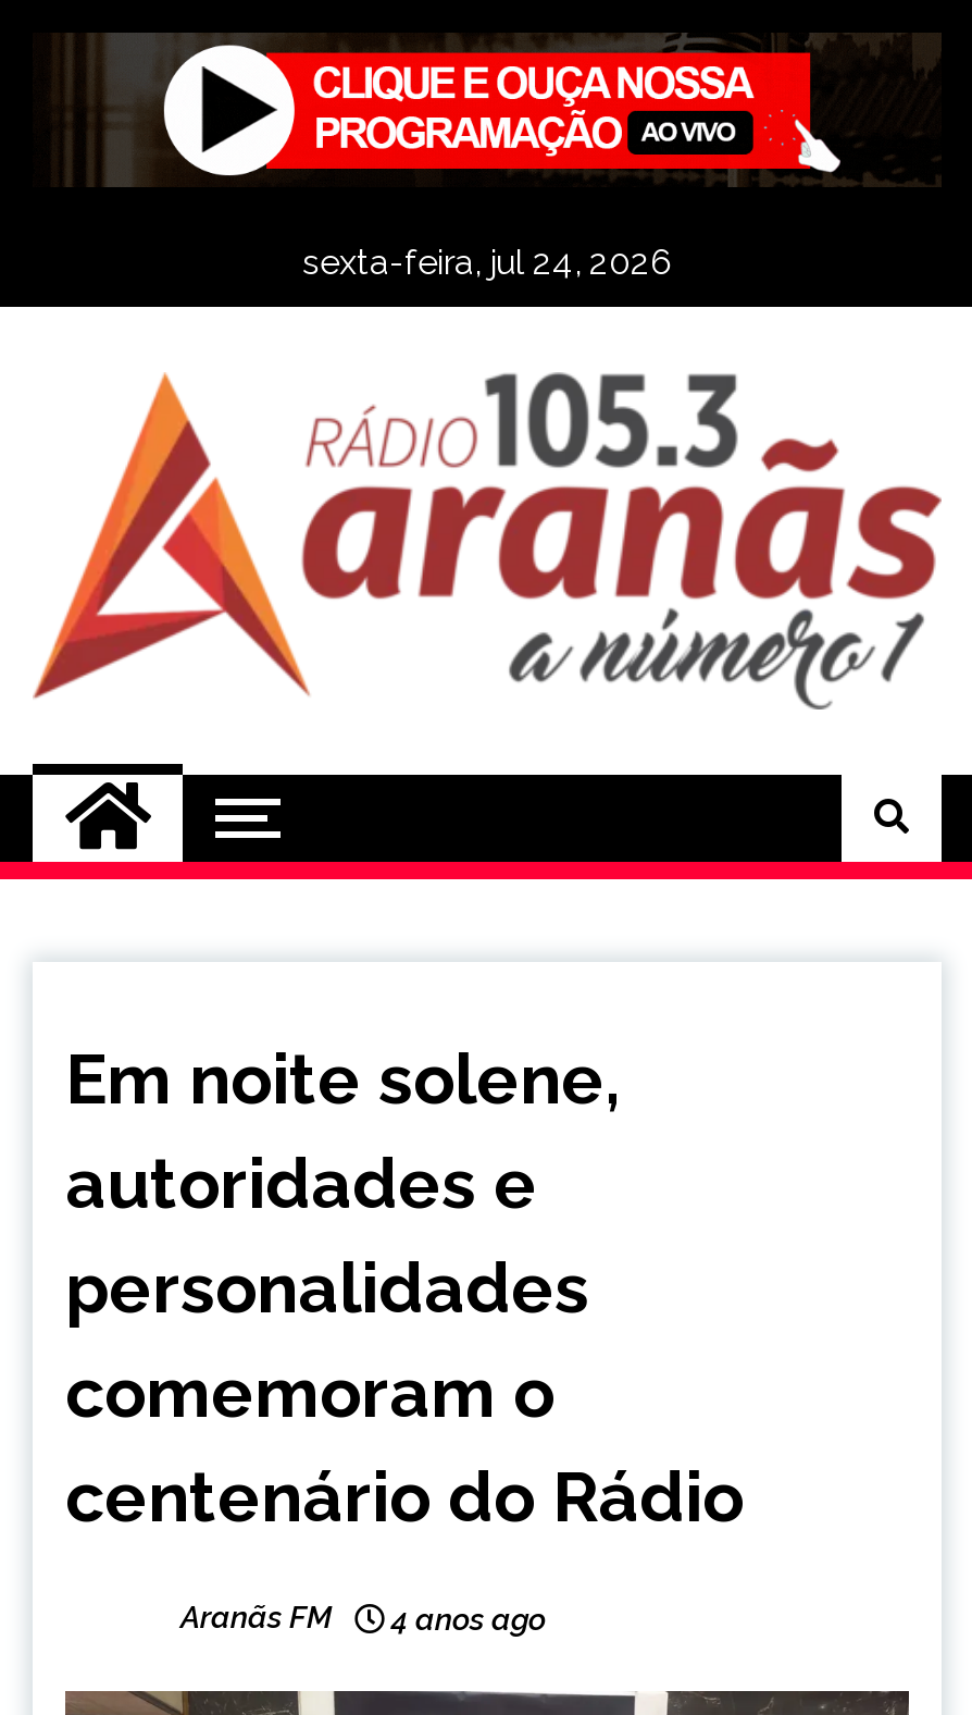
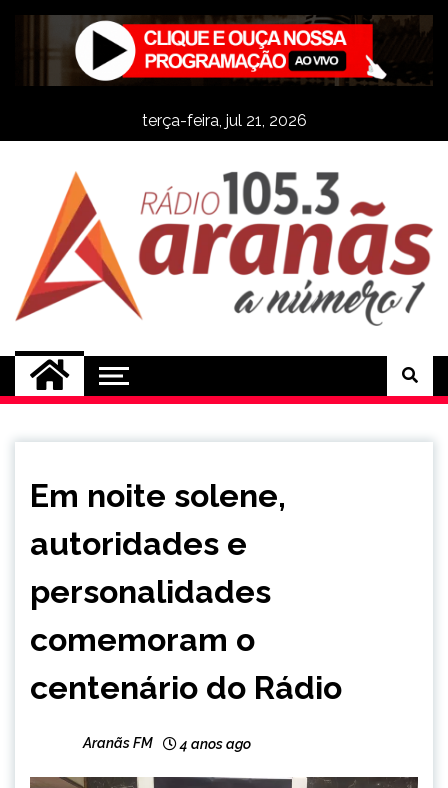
- sexta-feira, jul 24, 2026
+ terça-feira, jul 21, 2026
